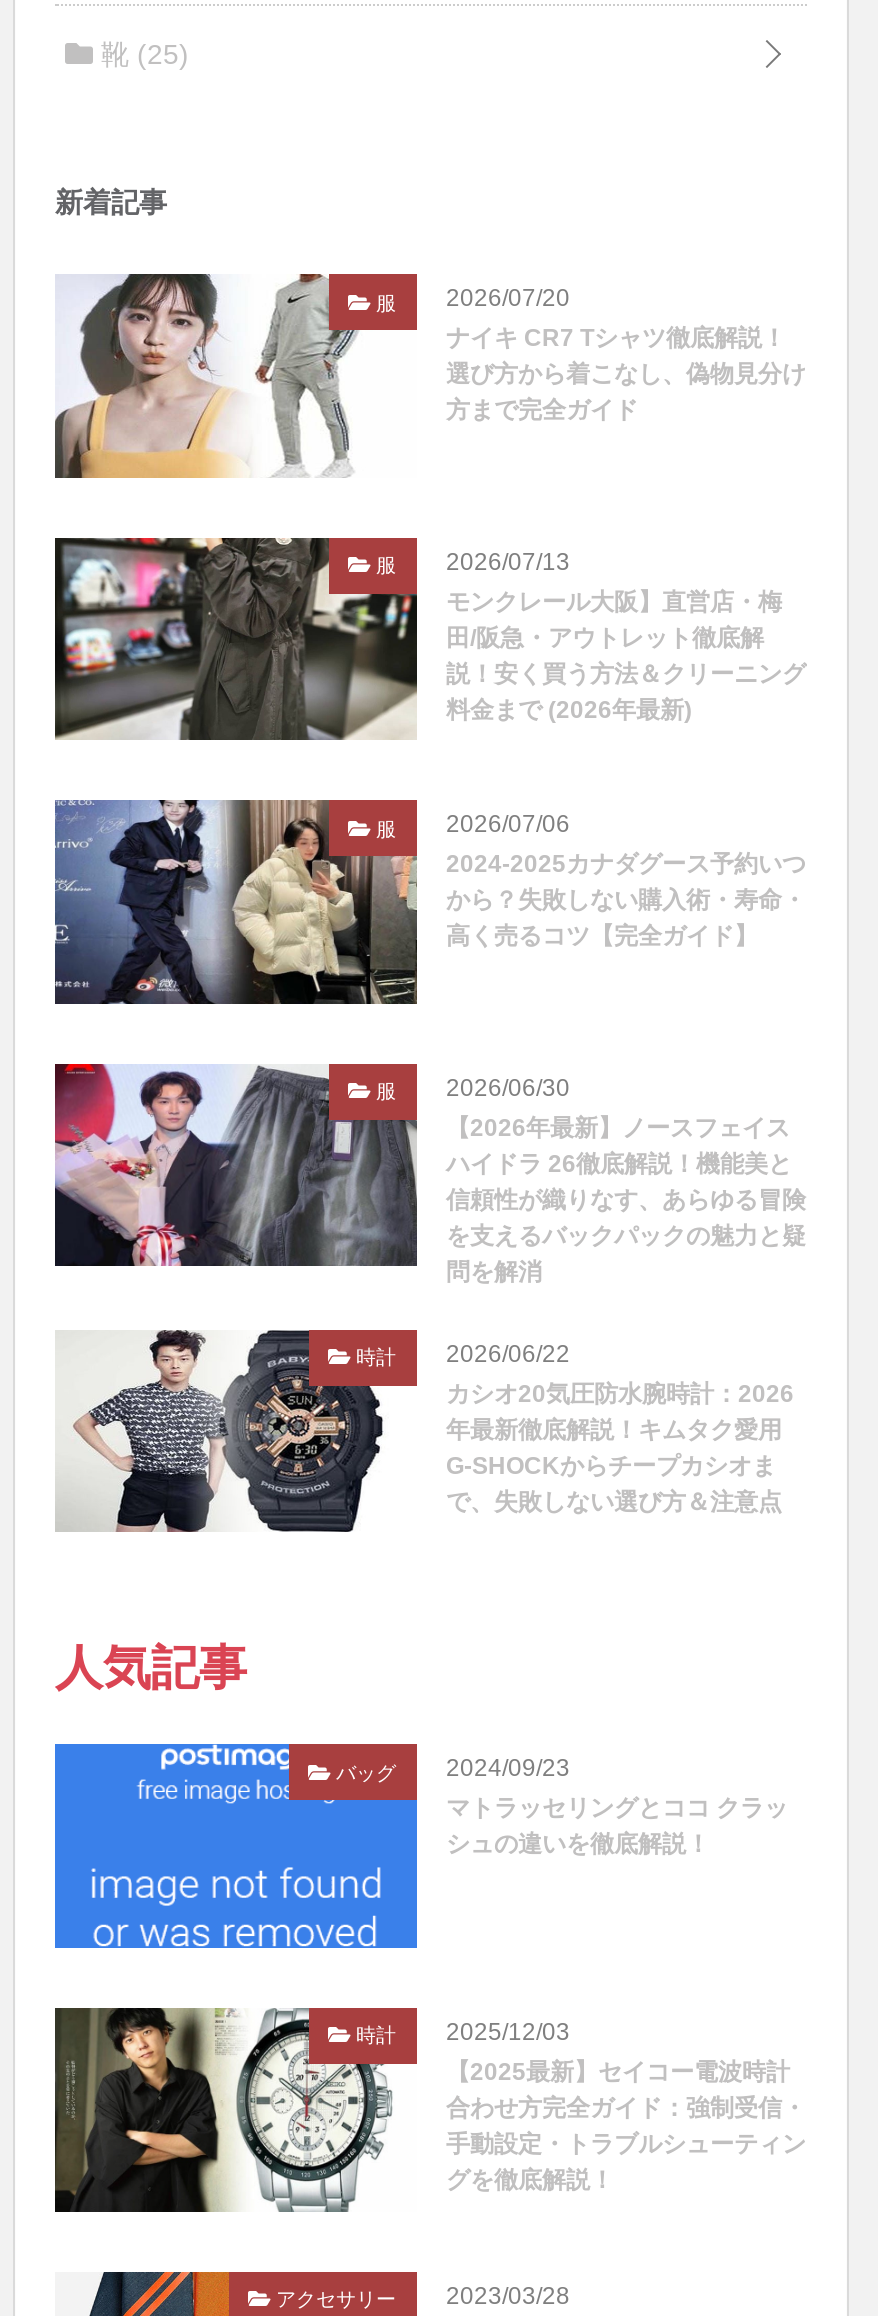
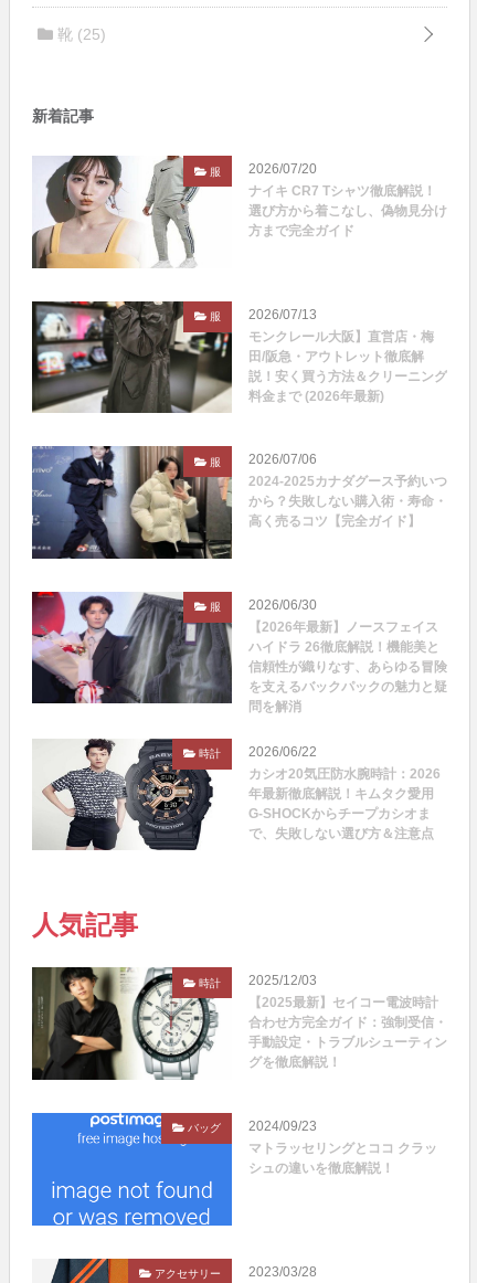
moved down: [image] | バッグ | 2024/09/23 | マトラッセリングとココ クラッ | シュの違いを徹底解説！

moved up: [image] | 時計 | 2025/12/03 | 【2025最新】セイコー電波時計 | 合わせ方完全ガイド：強制受信・ | 手動設定・トラブルシューティン | グを徹底解説！
